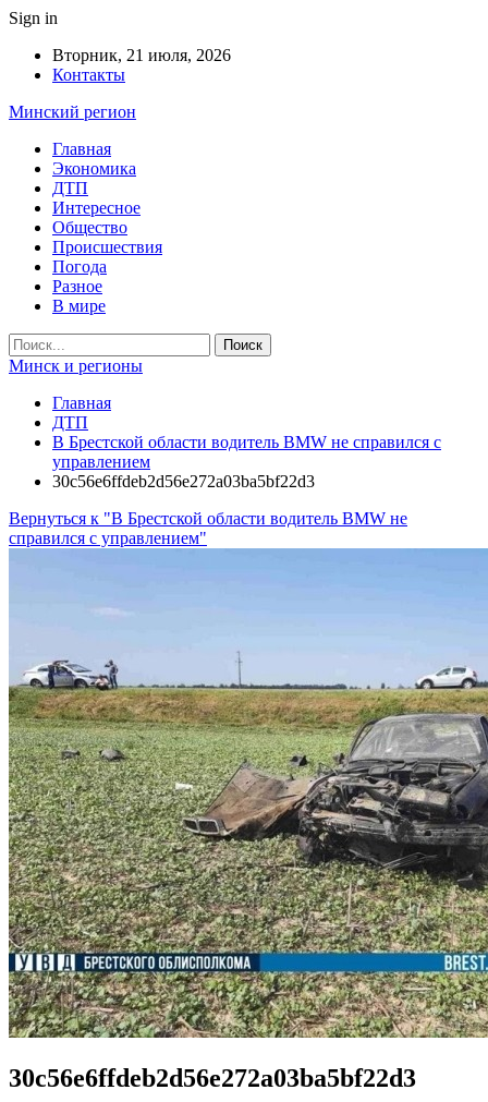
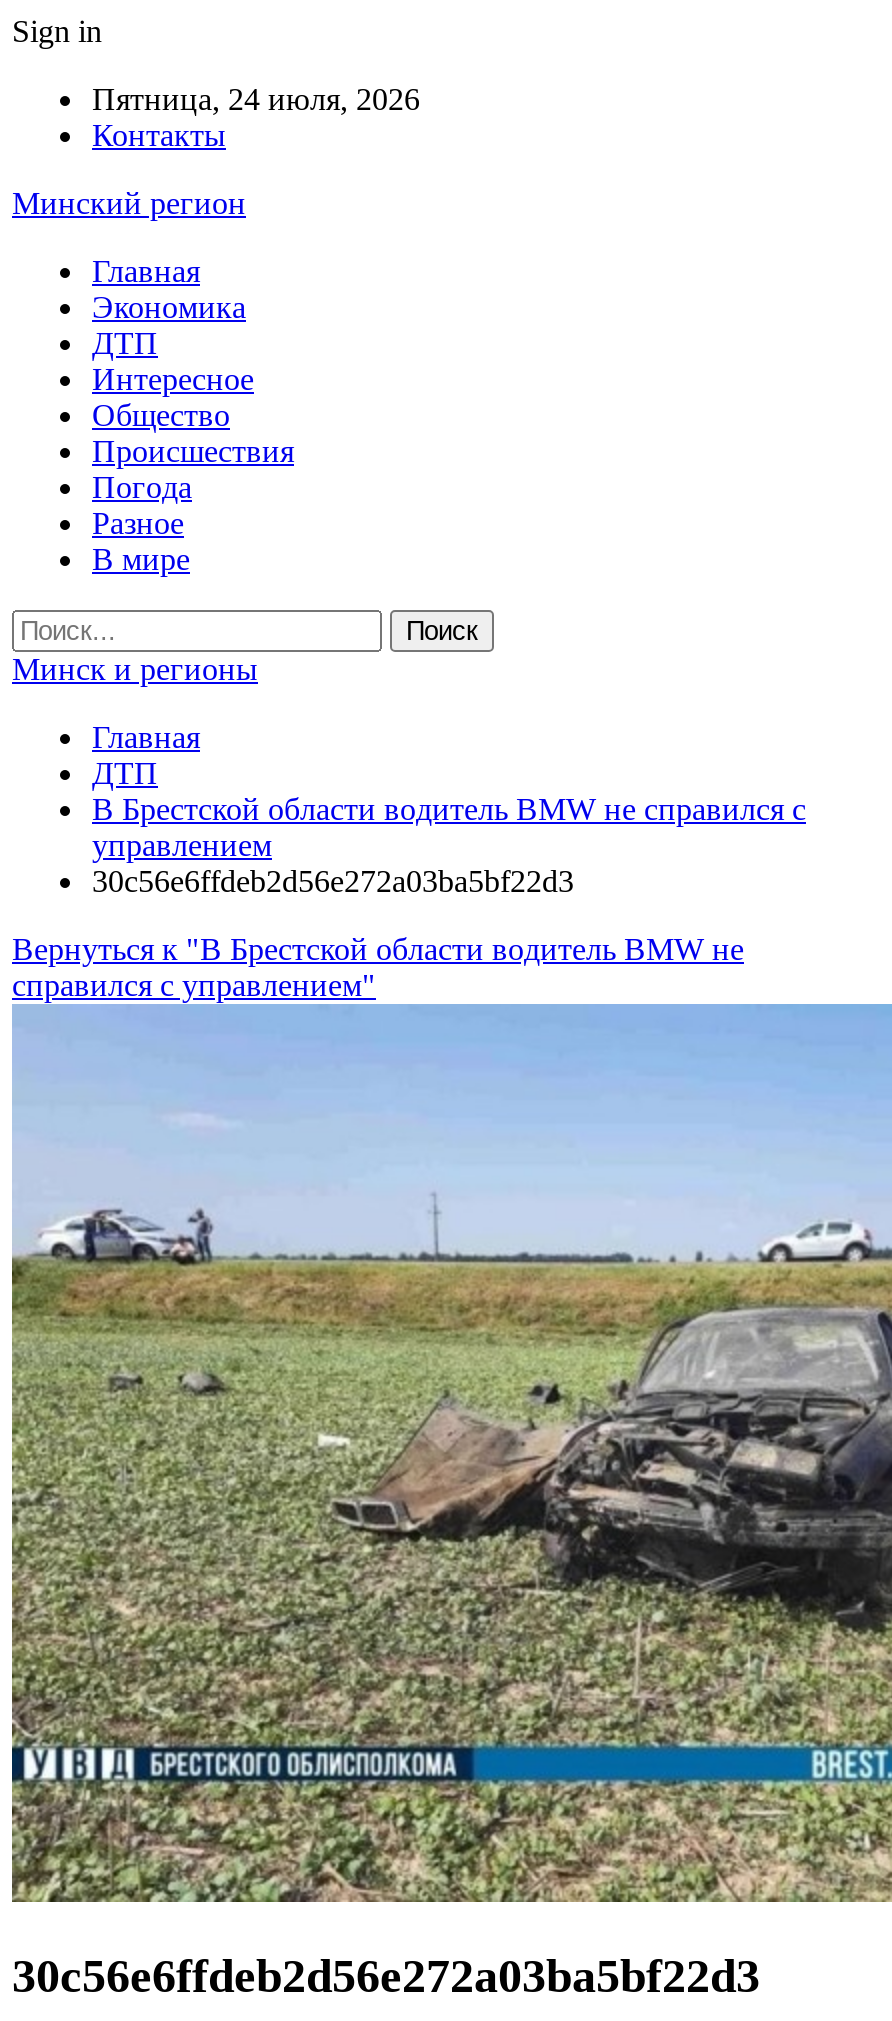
- Вторник, 21 июля, 2026
+ Пятница, 24 июля, 2026
